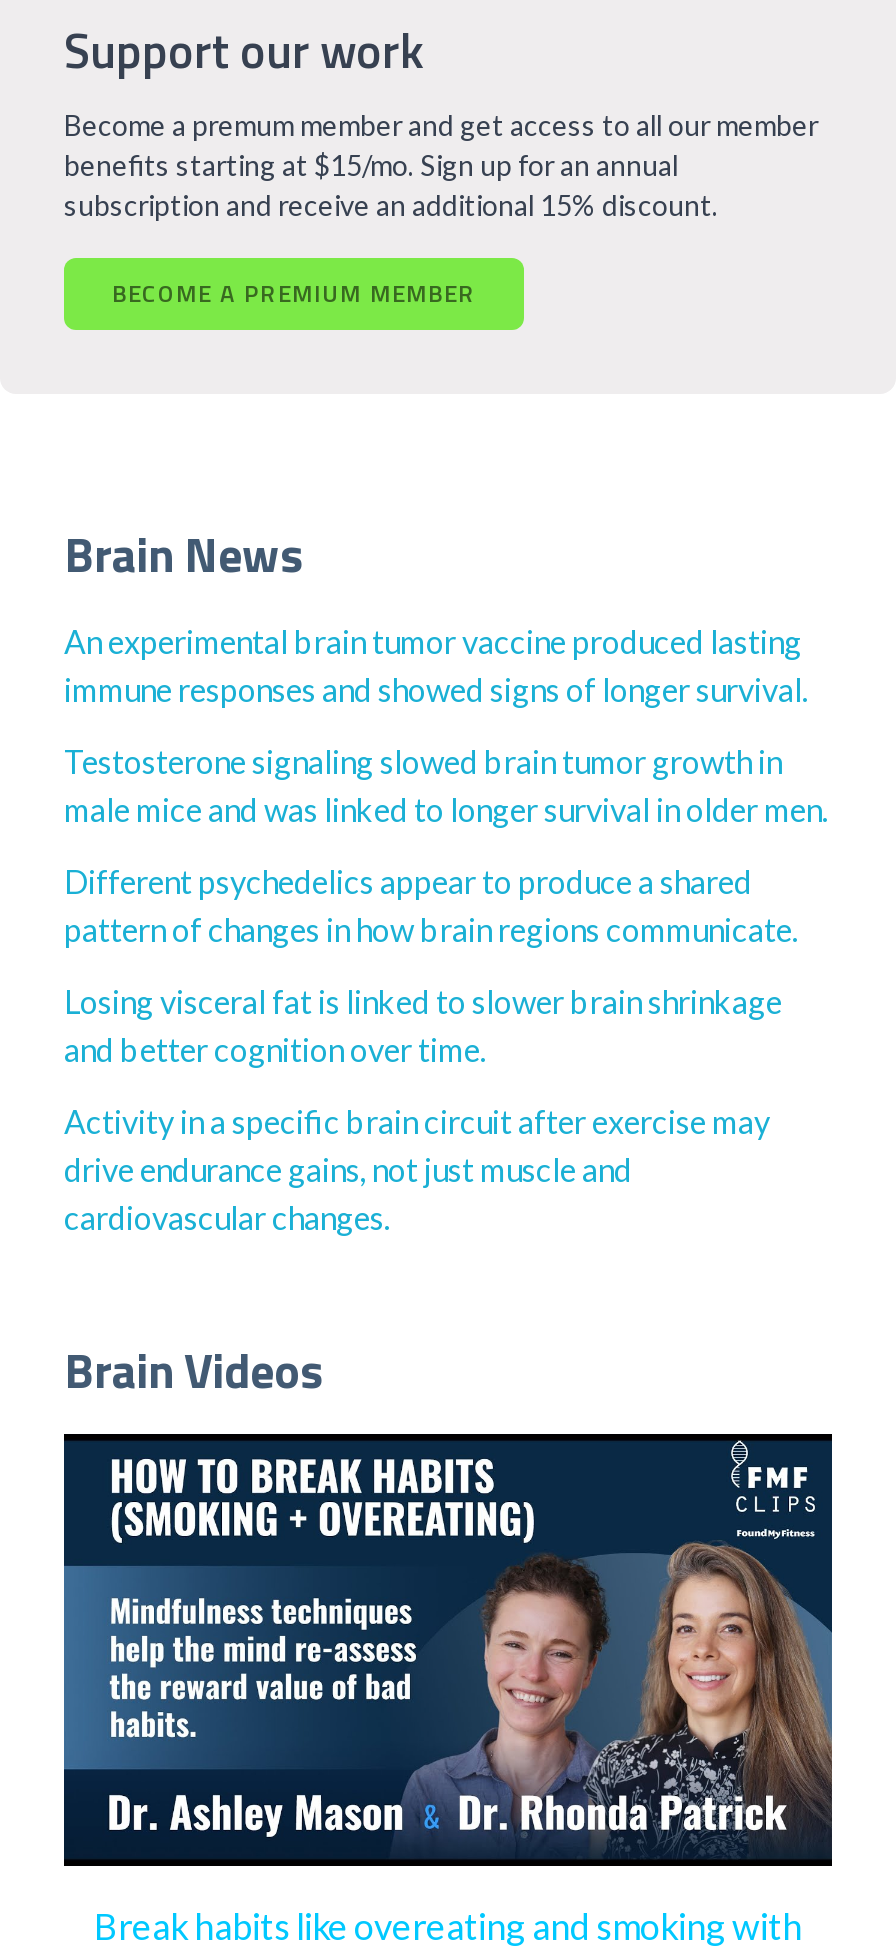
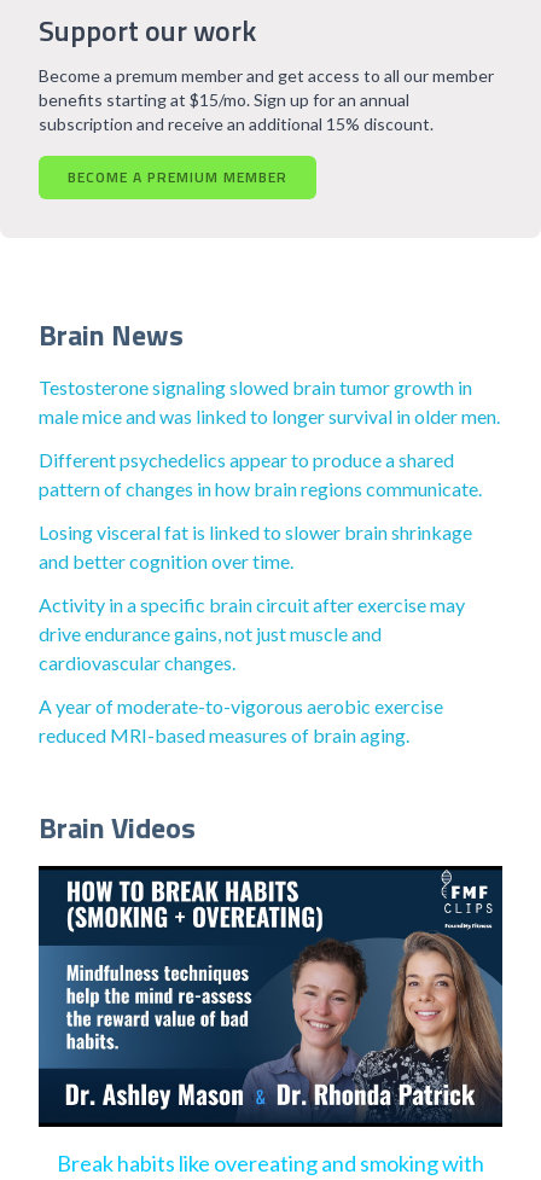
- An experimental brain tumor vaccine produced lasting
- immune responses and showed signs of longer survival.

moved up: Testosterone signaling slowed brain tumor growth in | male mice and was linked to longer survival in older men. | Different psychedelics appear to produce a shared | ... | drive endurance gains, not just muscle and | cardiovascular changes.

+ A year of moderate-to-vigorous aerobic exercise
+ reduced MRI-based measures of brain aging.
